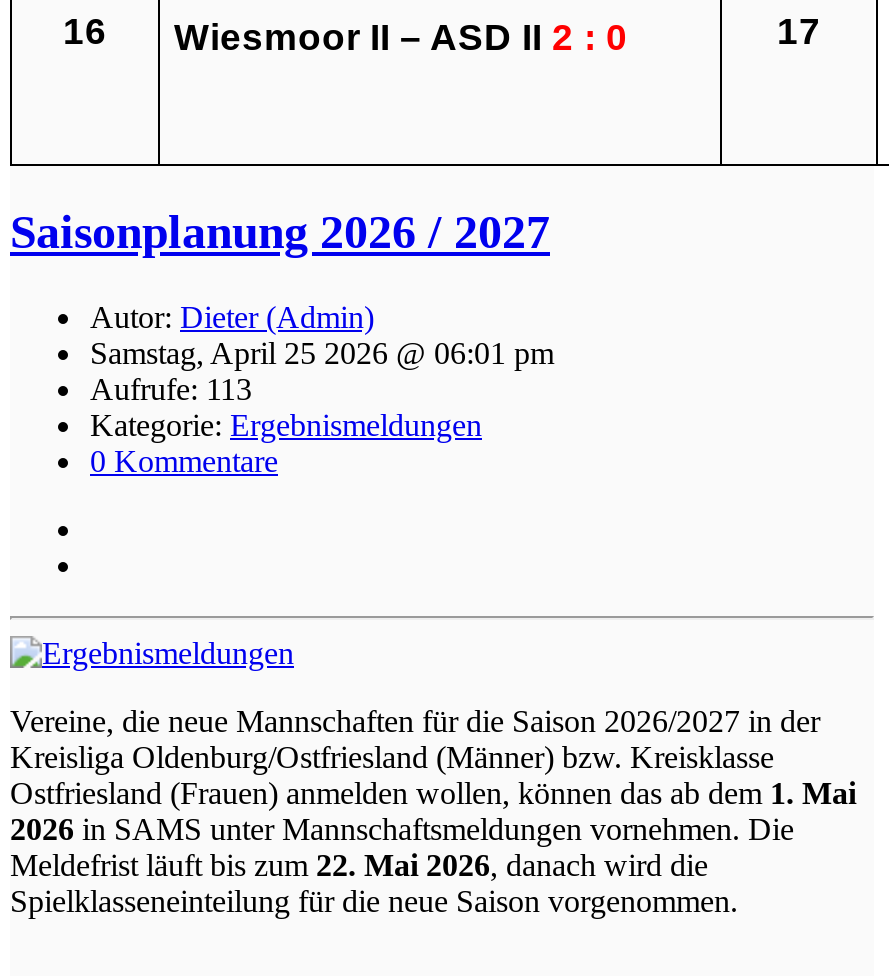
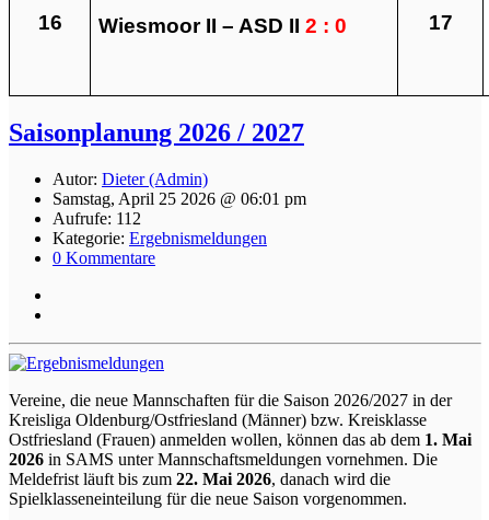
- Aufrufe: 113
+ Aufrufe: 112
